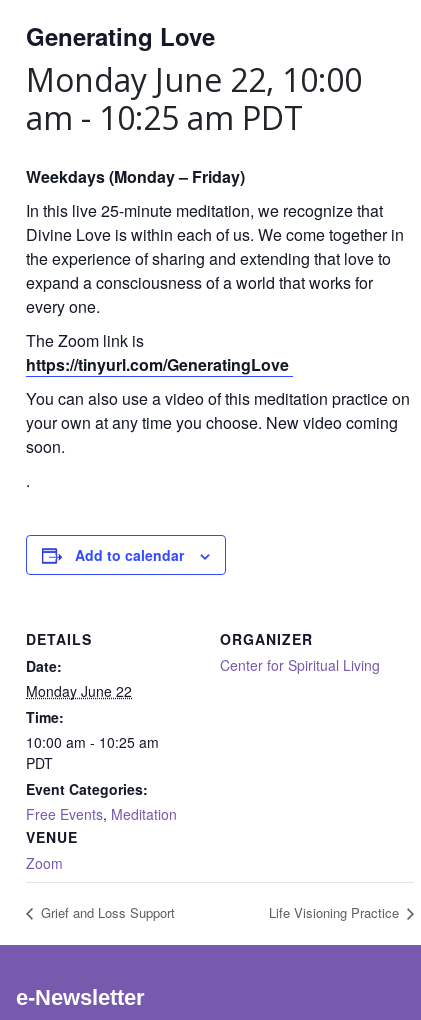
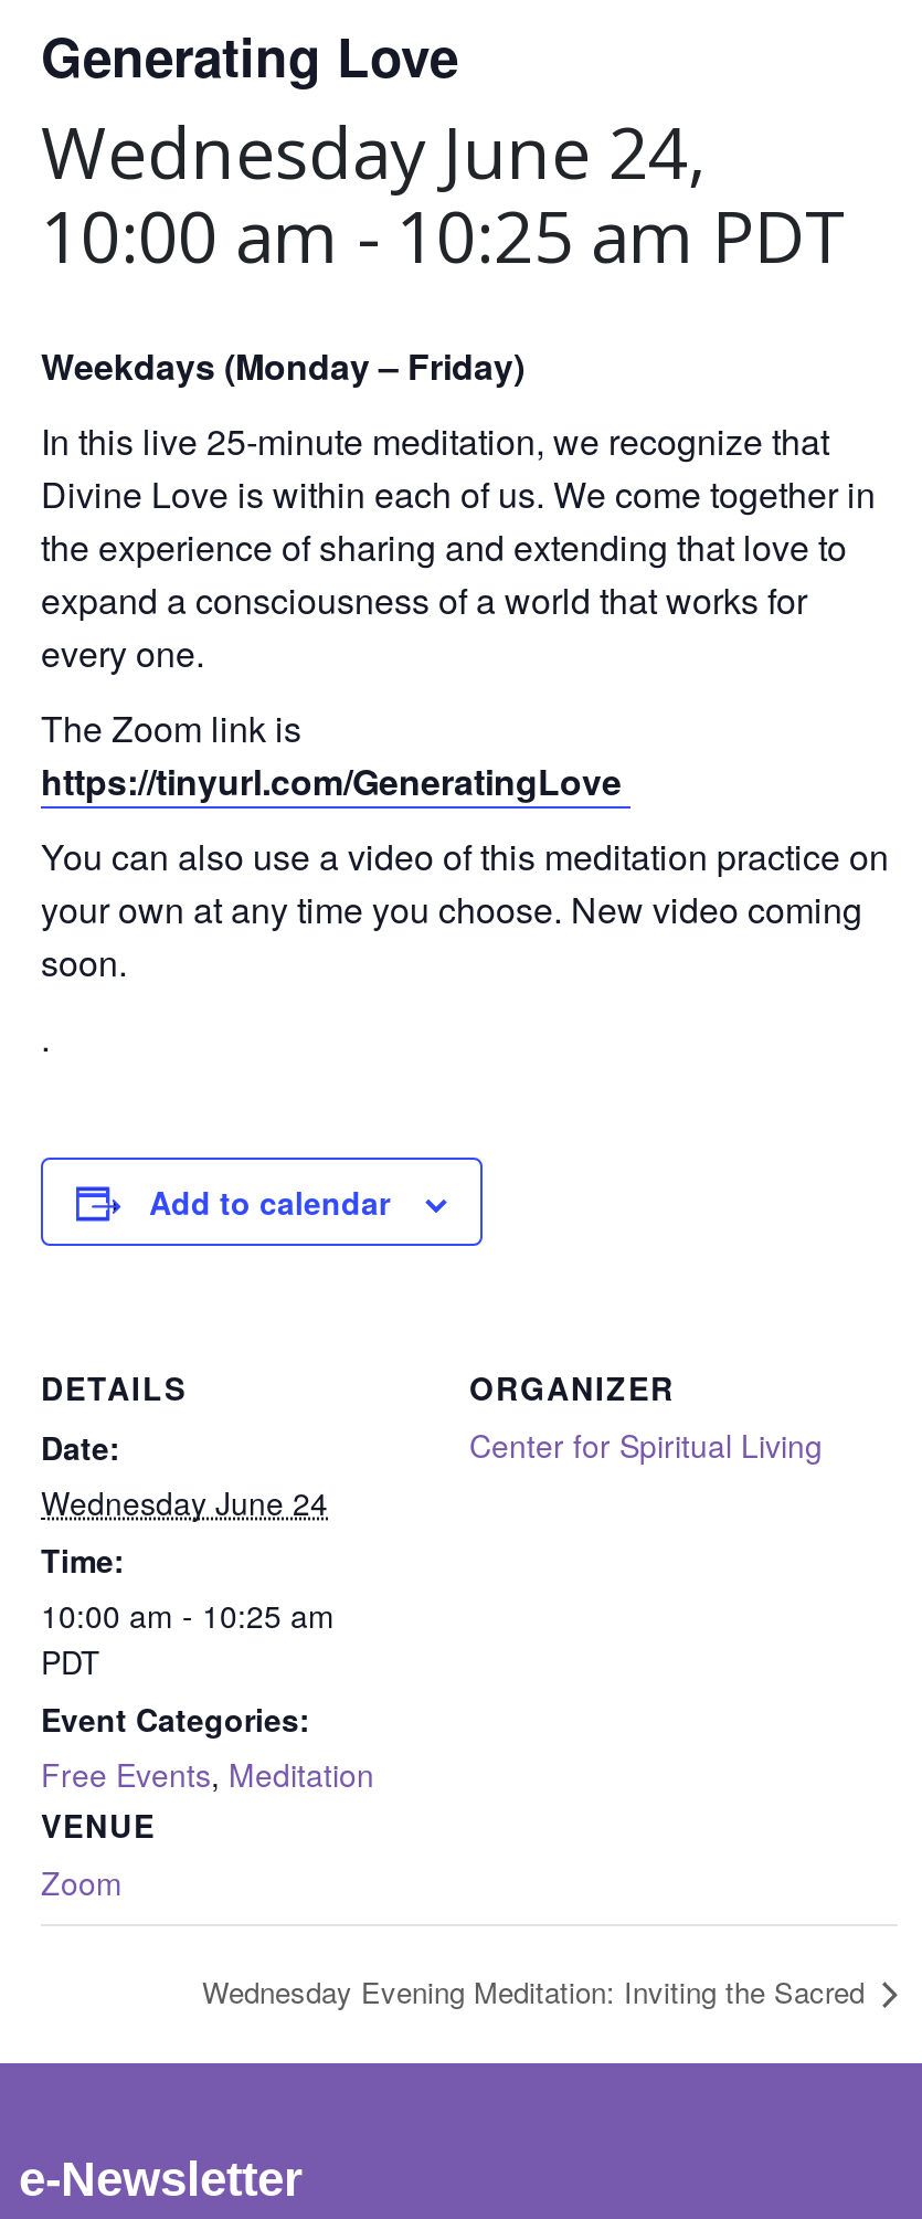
- Monday June 22, 10:00
- am -10:25 am PDT
+ Wednesday June 24,
+ 10:00 am -10:25 am PDT

- Monday June 22
+ Wednesday June 24

- Grief and Loss Support
- Life Visioning Practice
+ Wednesday Evening Meditation: Inviting the Sacred
